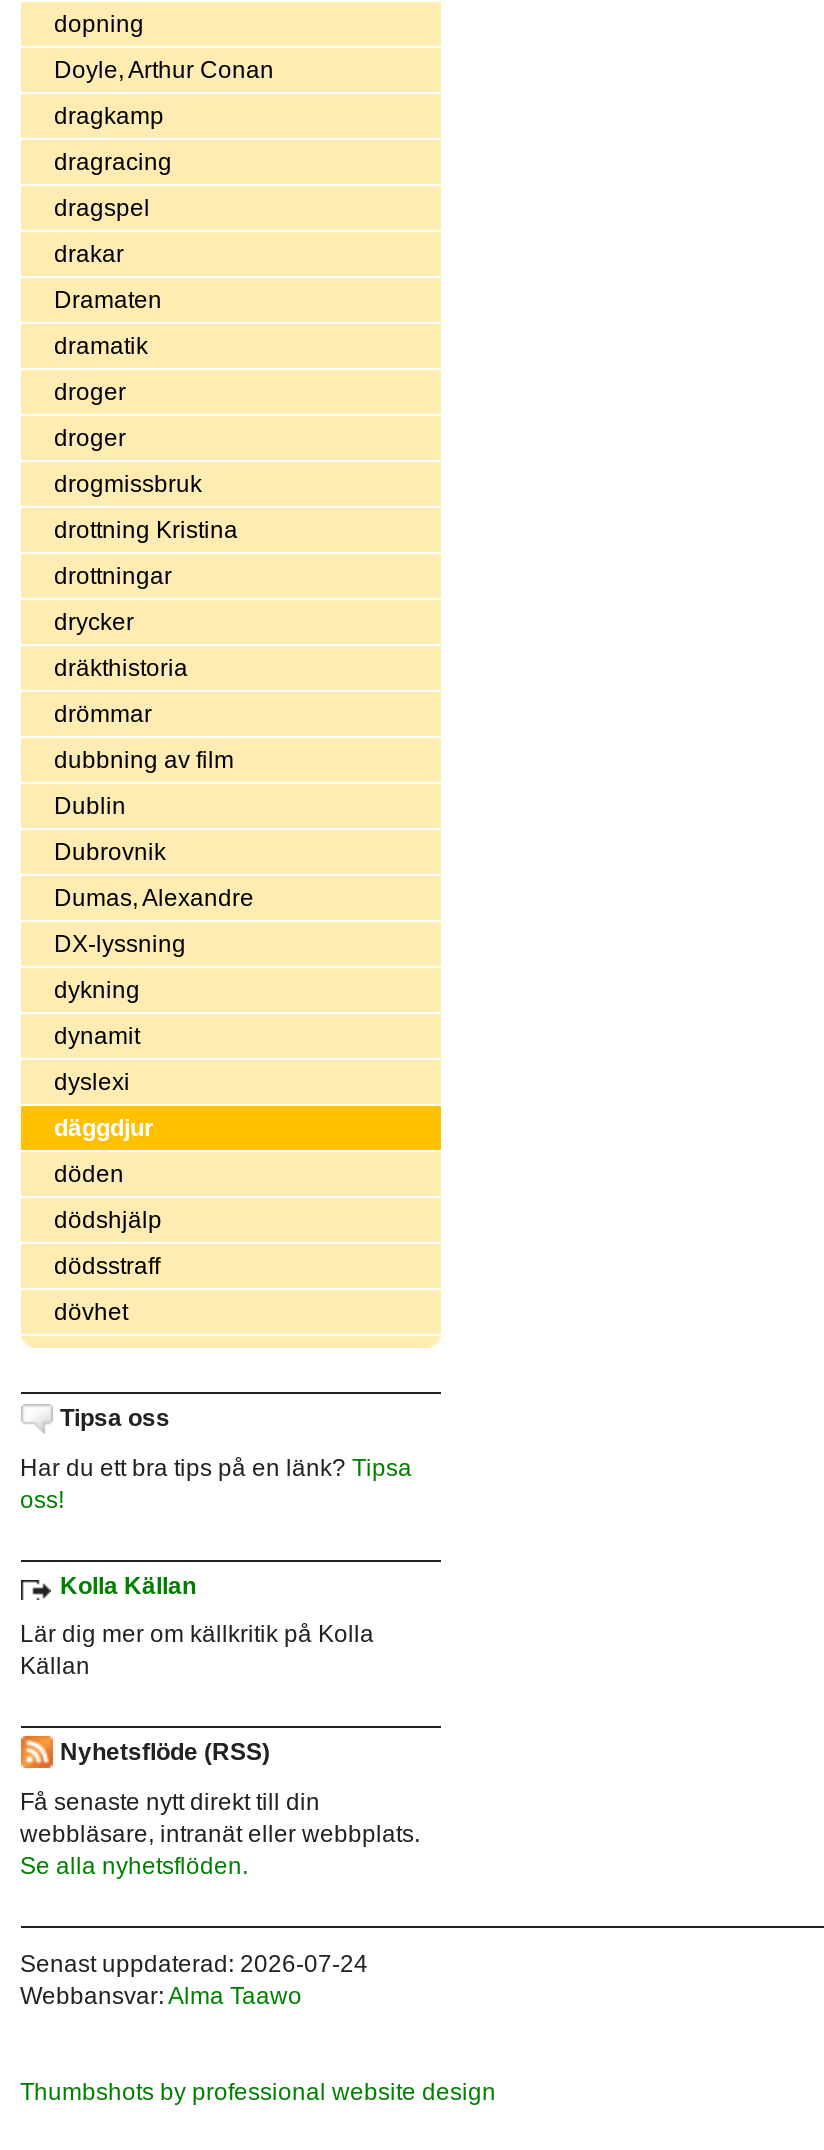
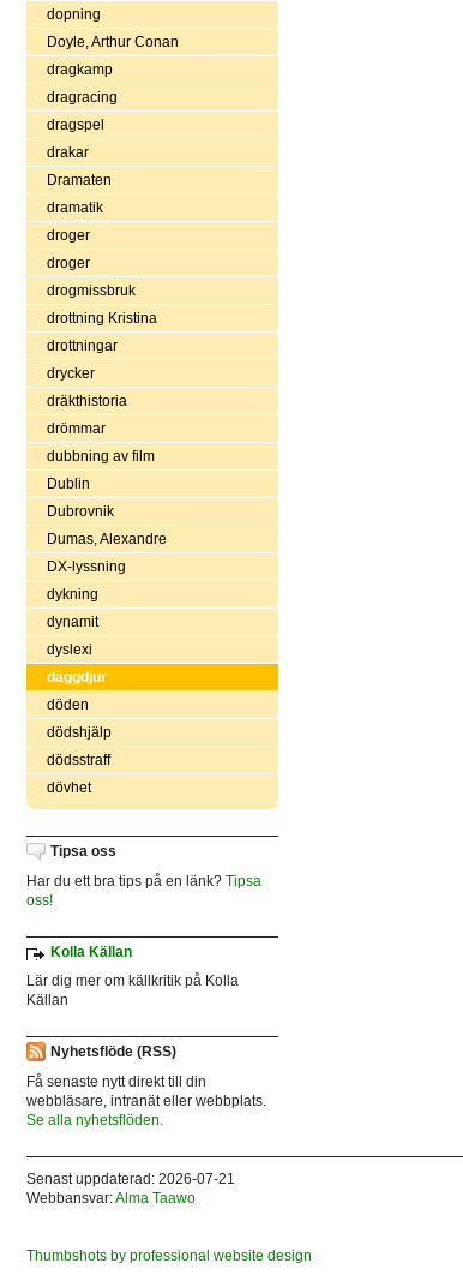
- Senast uppdaterad: 2026-07-24
+ Senast uppdaterad: 2026-07-21
